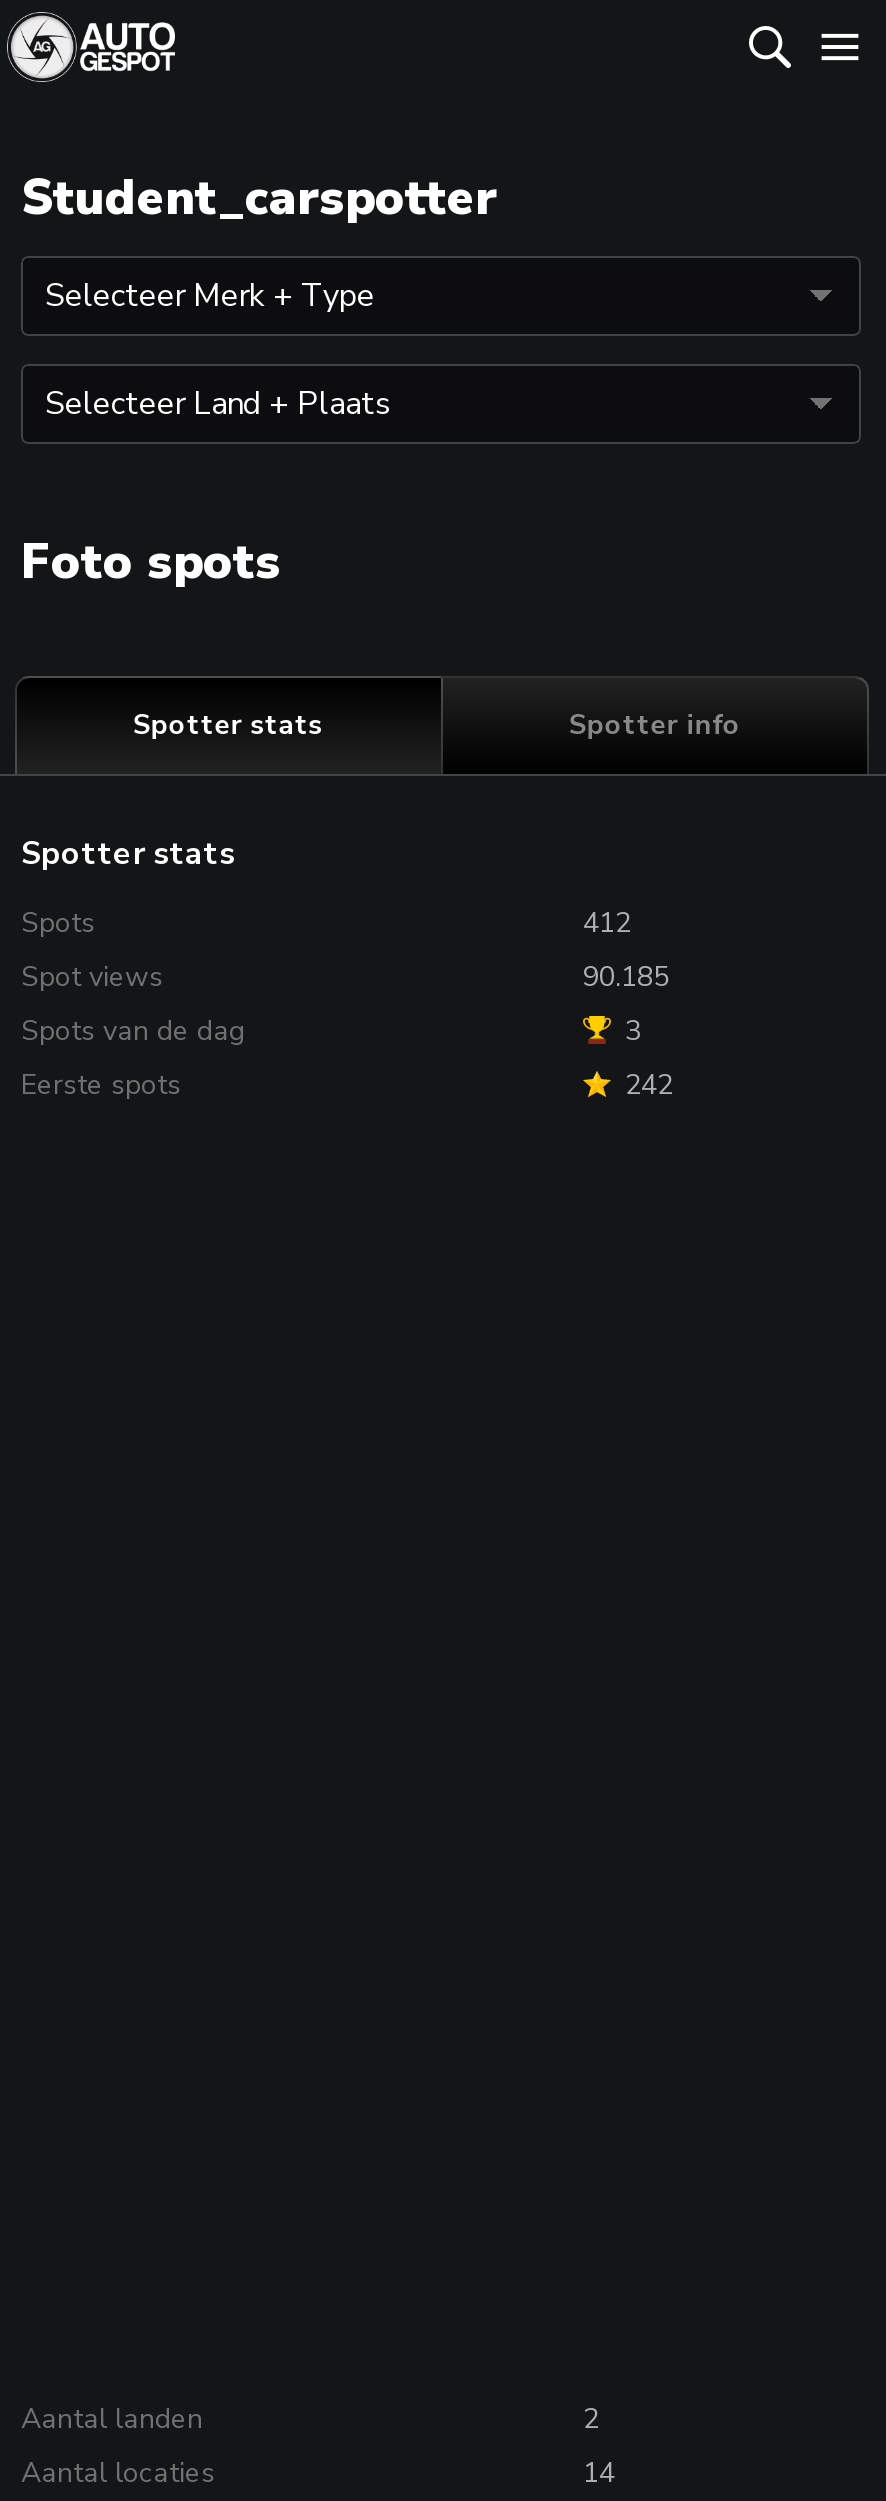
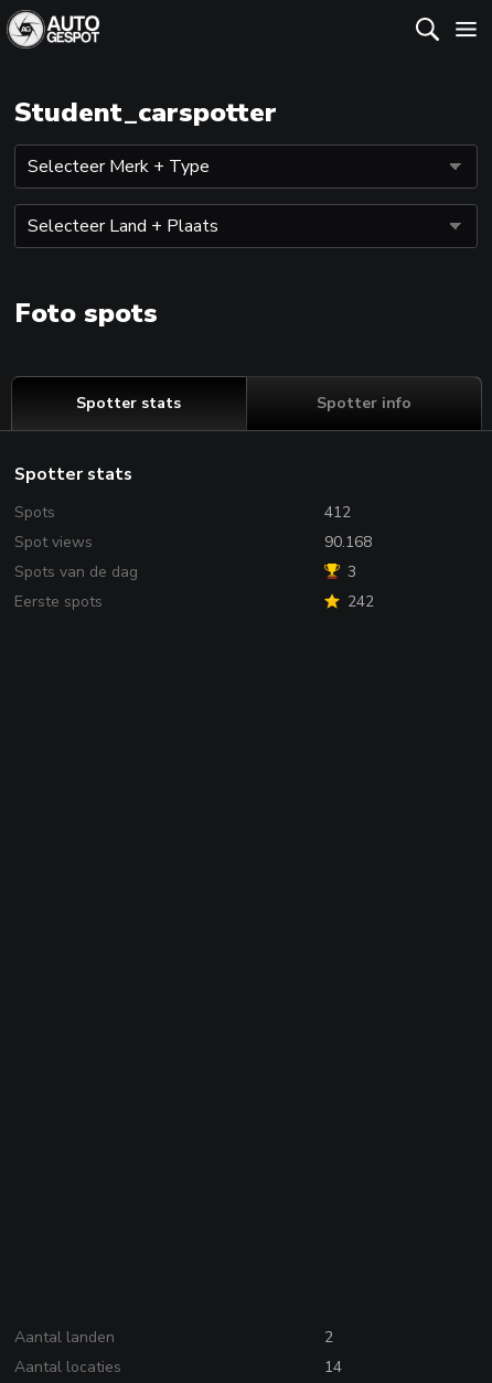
- 90.185
+ 90.168
